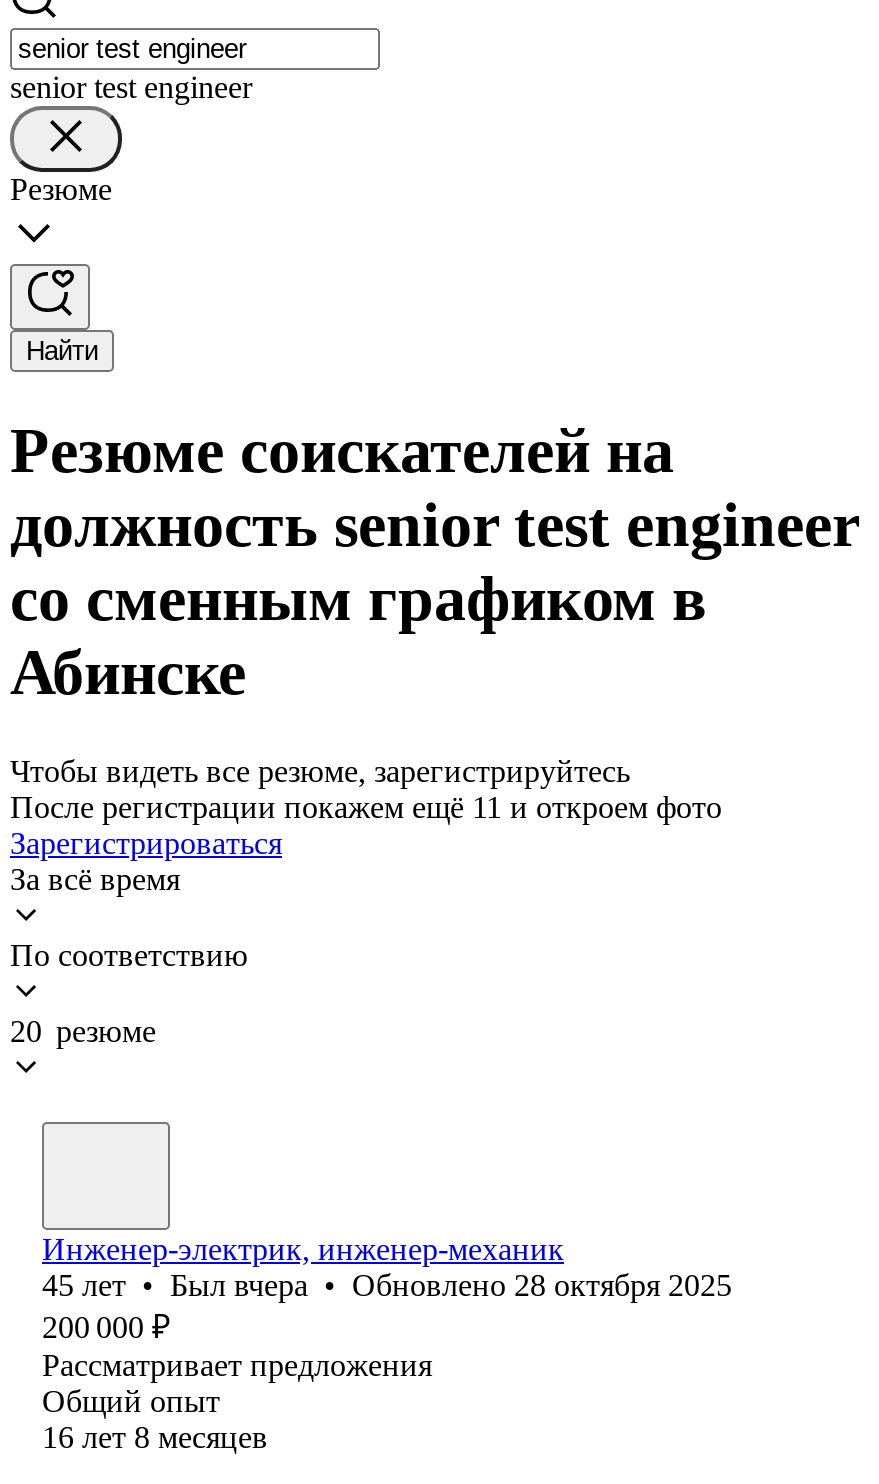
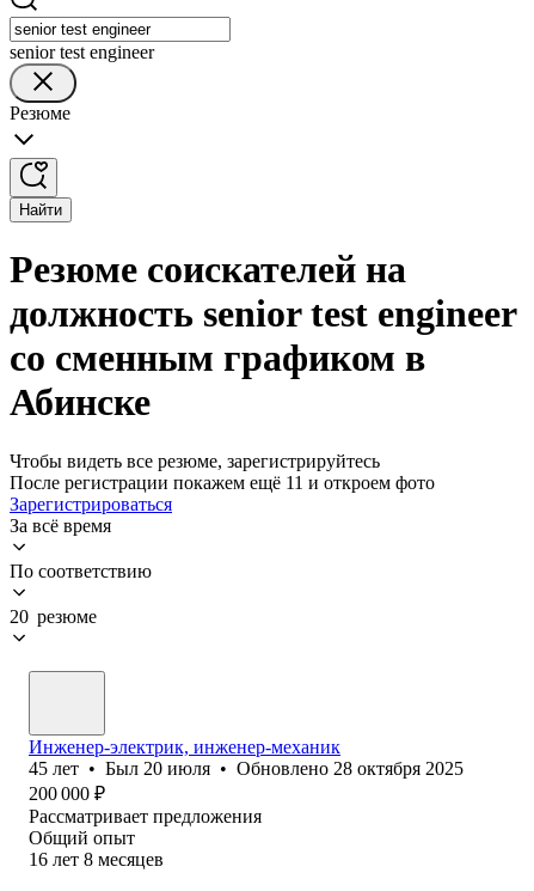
- 45 лет • Был вчера • Обновлено 28 октября 2025
+ 45 лет • Был 20 июля • Обновлено 28 октября 2025
